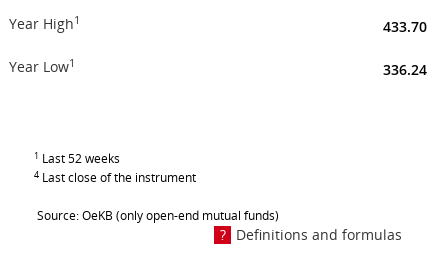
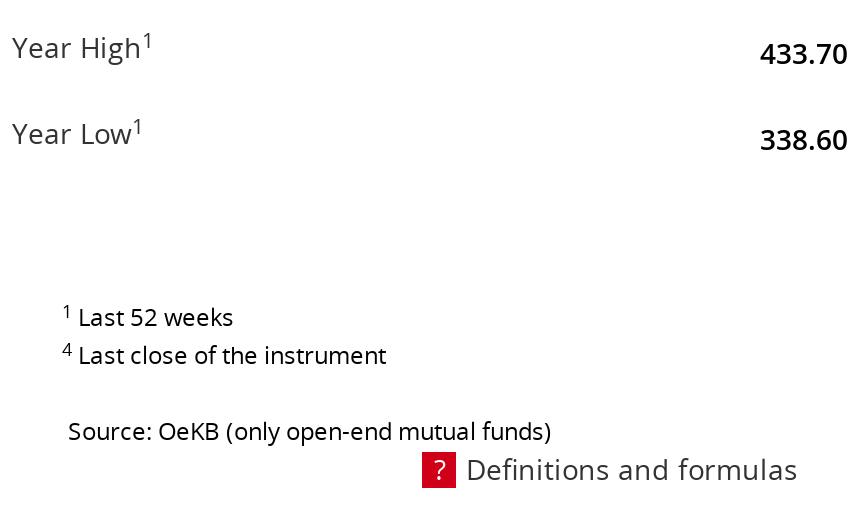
- 336.24
+ 338.60
